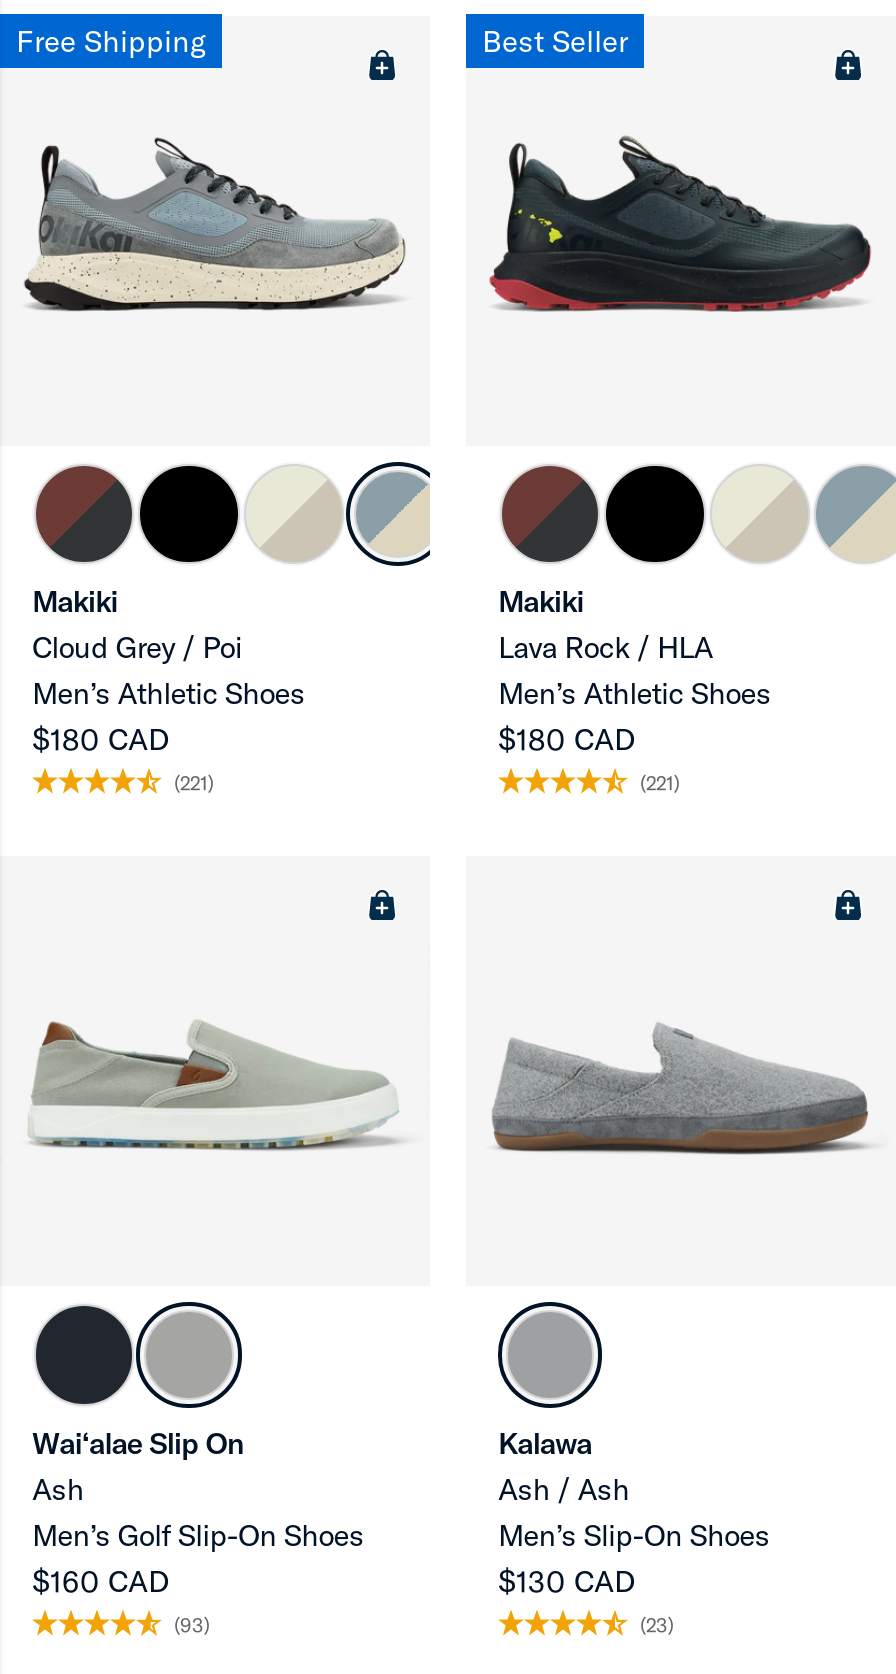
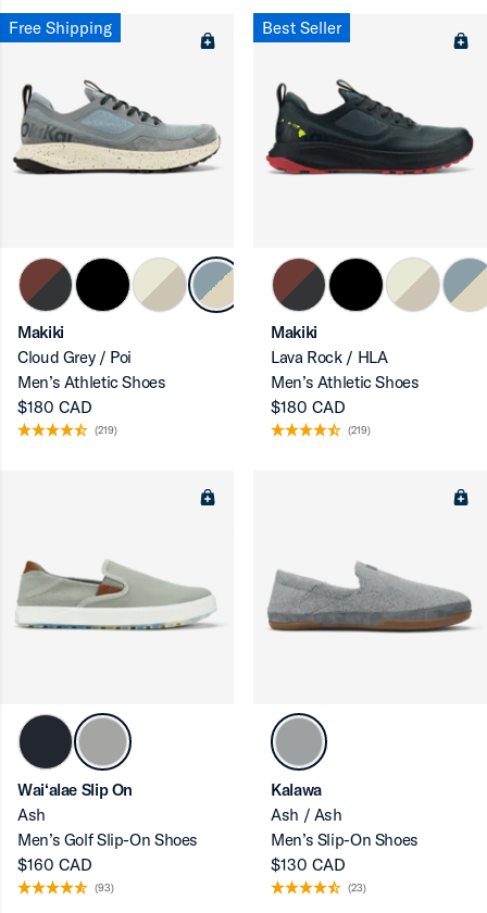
- (221)
+ (219)

- (221)
+ (219)
